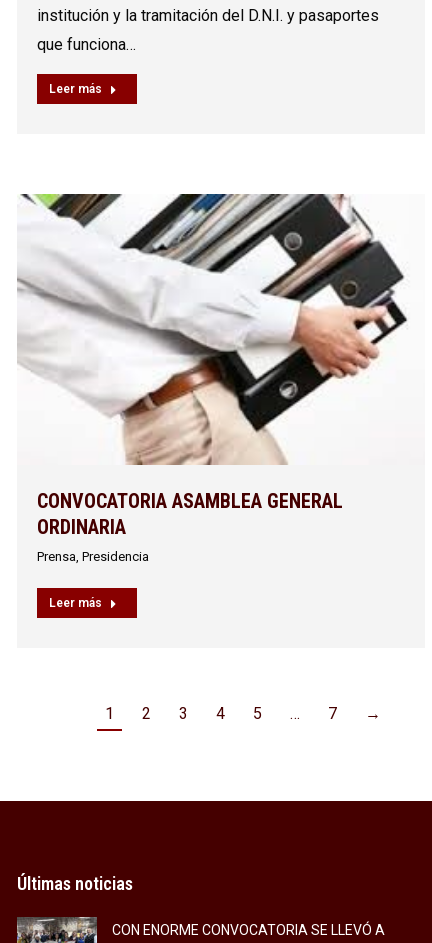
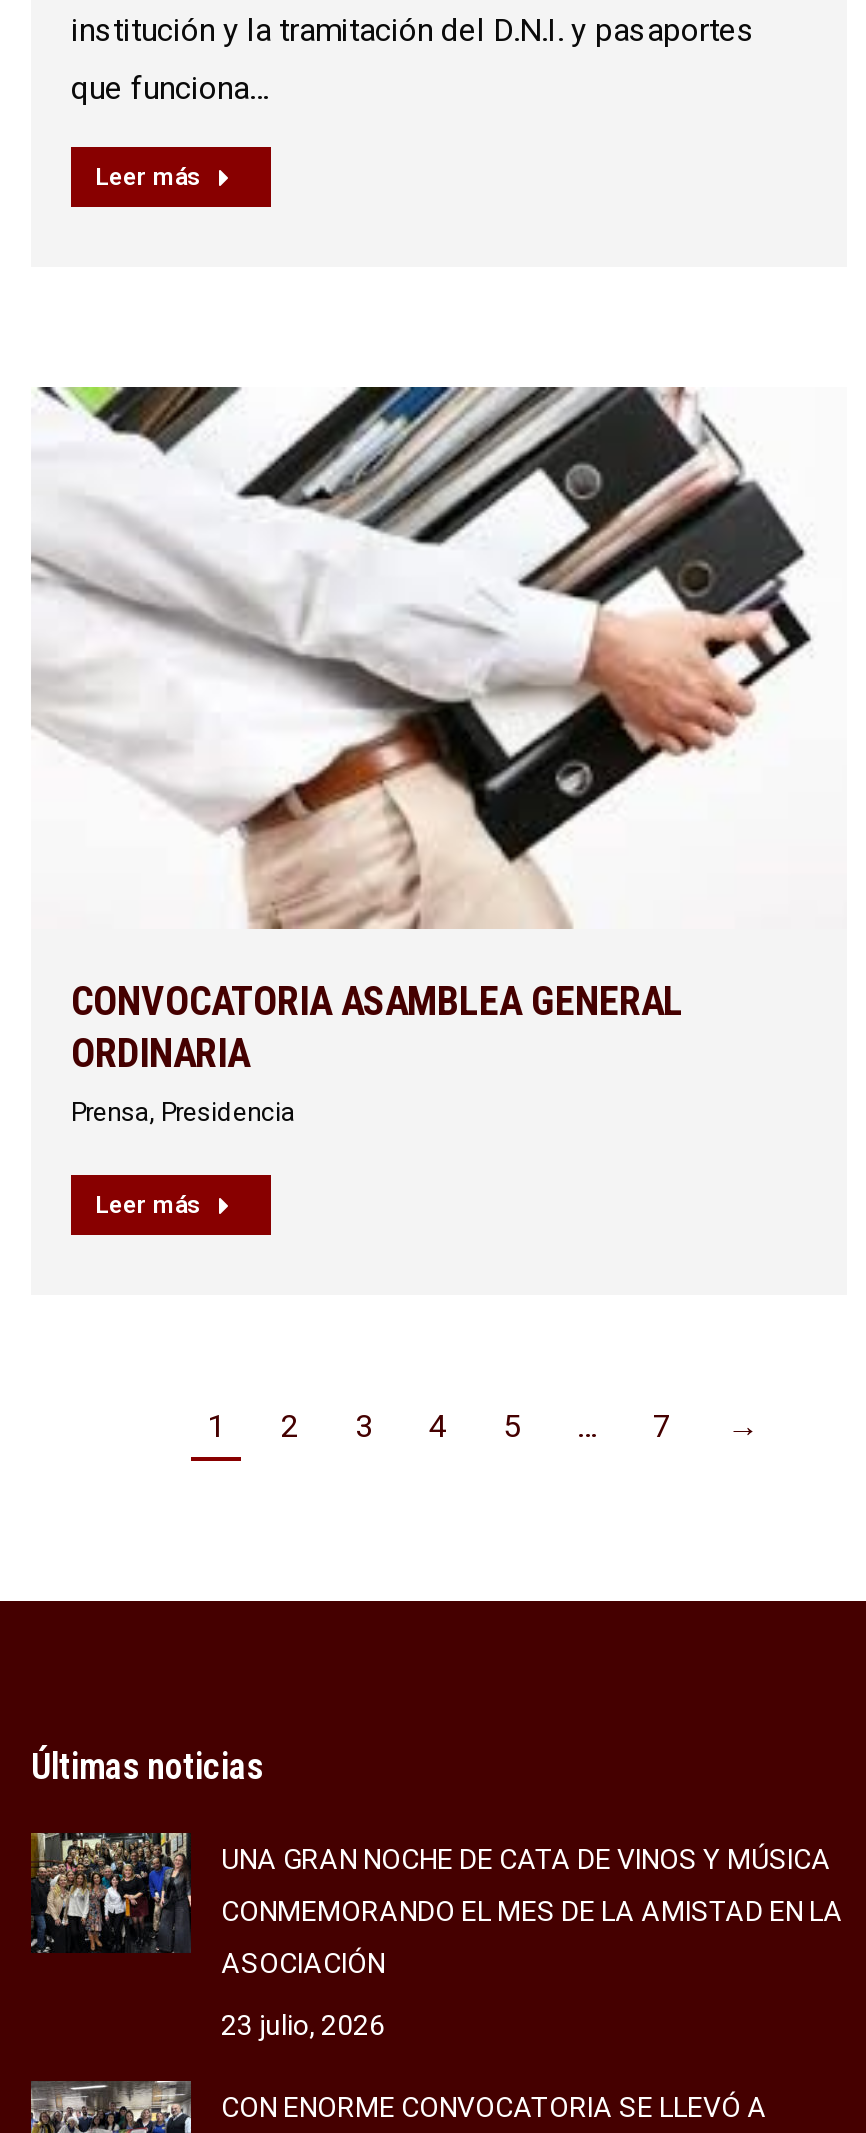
+ [image]
+ UNA GRAN NOCHE DE CATA DE VINOS Y MÚSICA
+ CONMEMORANDO EL MES DE LA AMISTAD EN LA
+ ASOCIACIÓN
+ 23 julio, 2026
